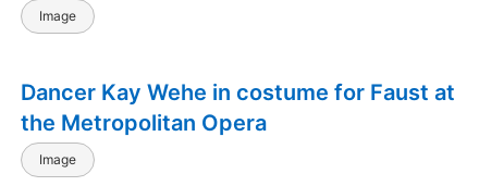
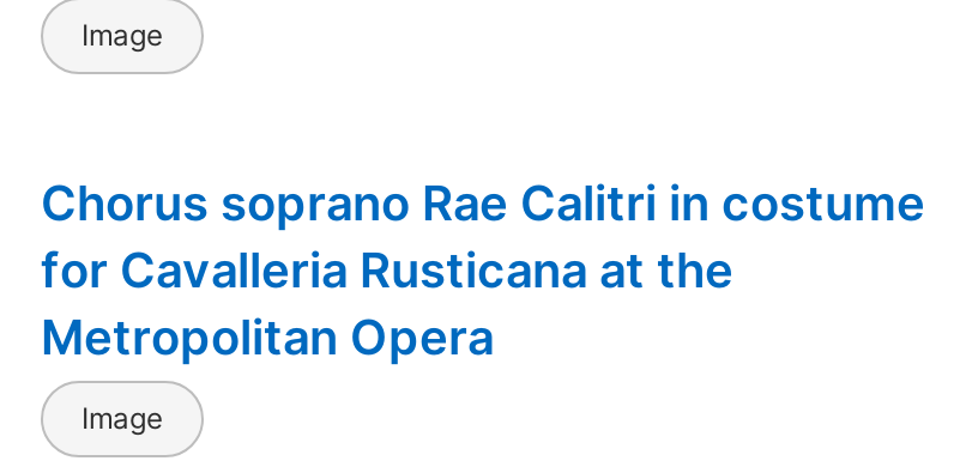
- Dancer Kay Wehe in costume for Faust at
- the Metropolitan Opera
+ Chorus soprano Rae Calitri in costume
+ for Cavalleria Rusticana at the
+ Metropolitan Opera
